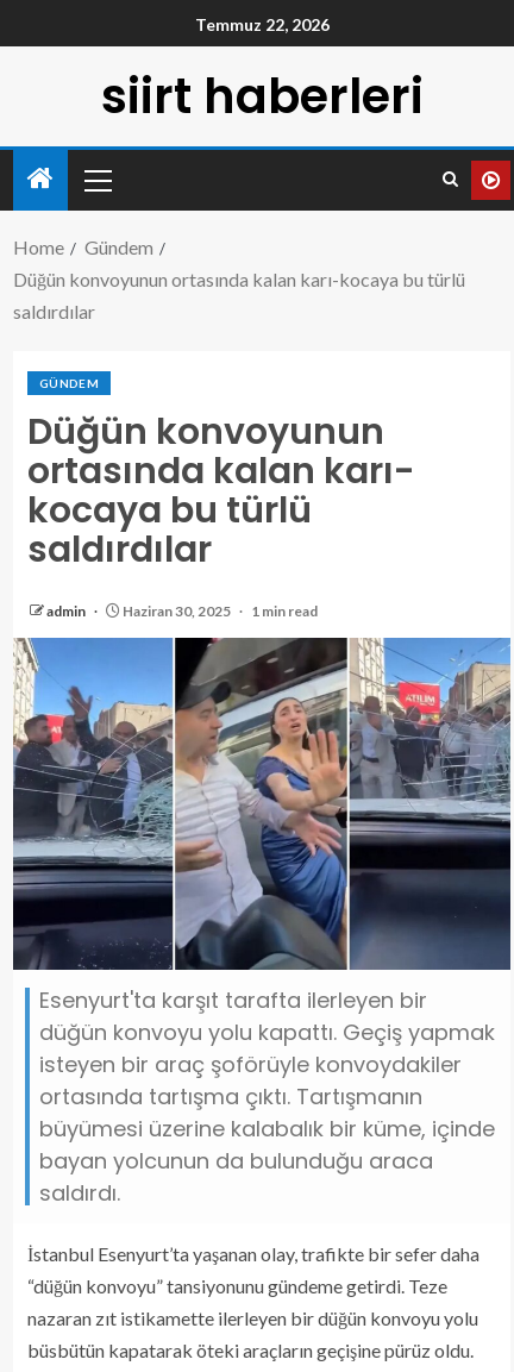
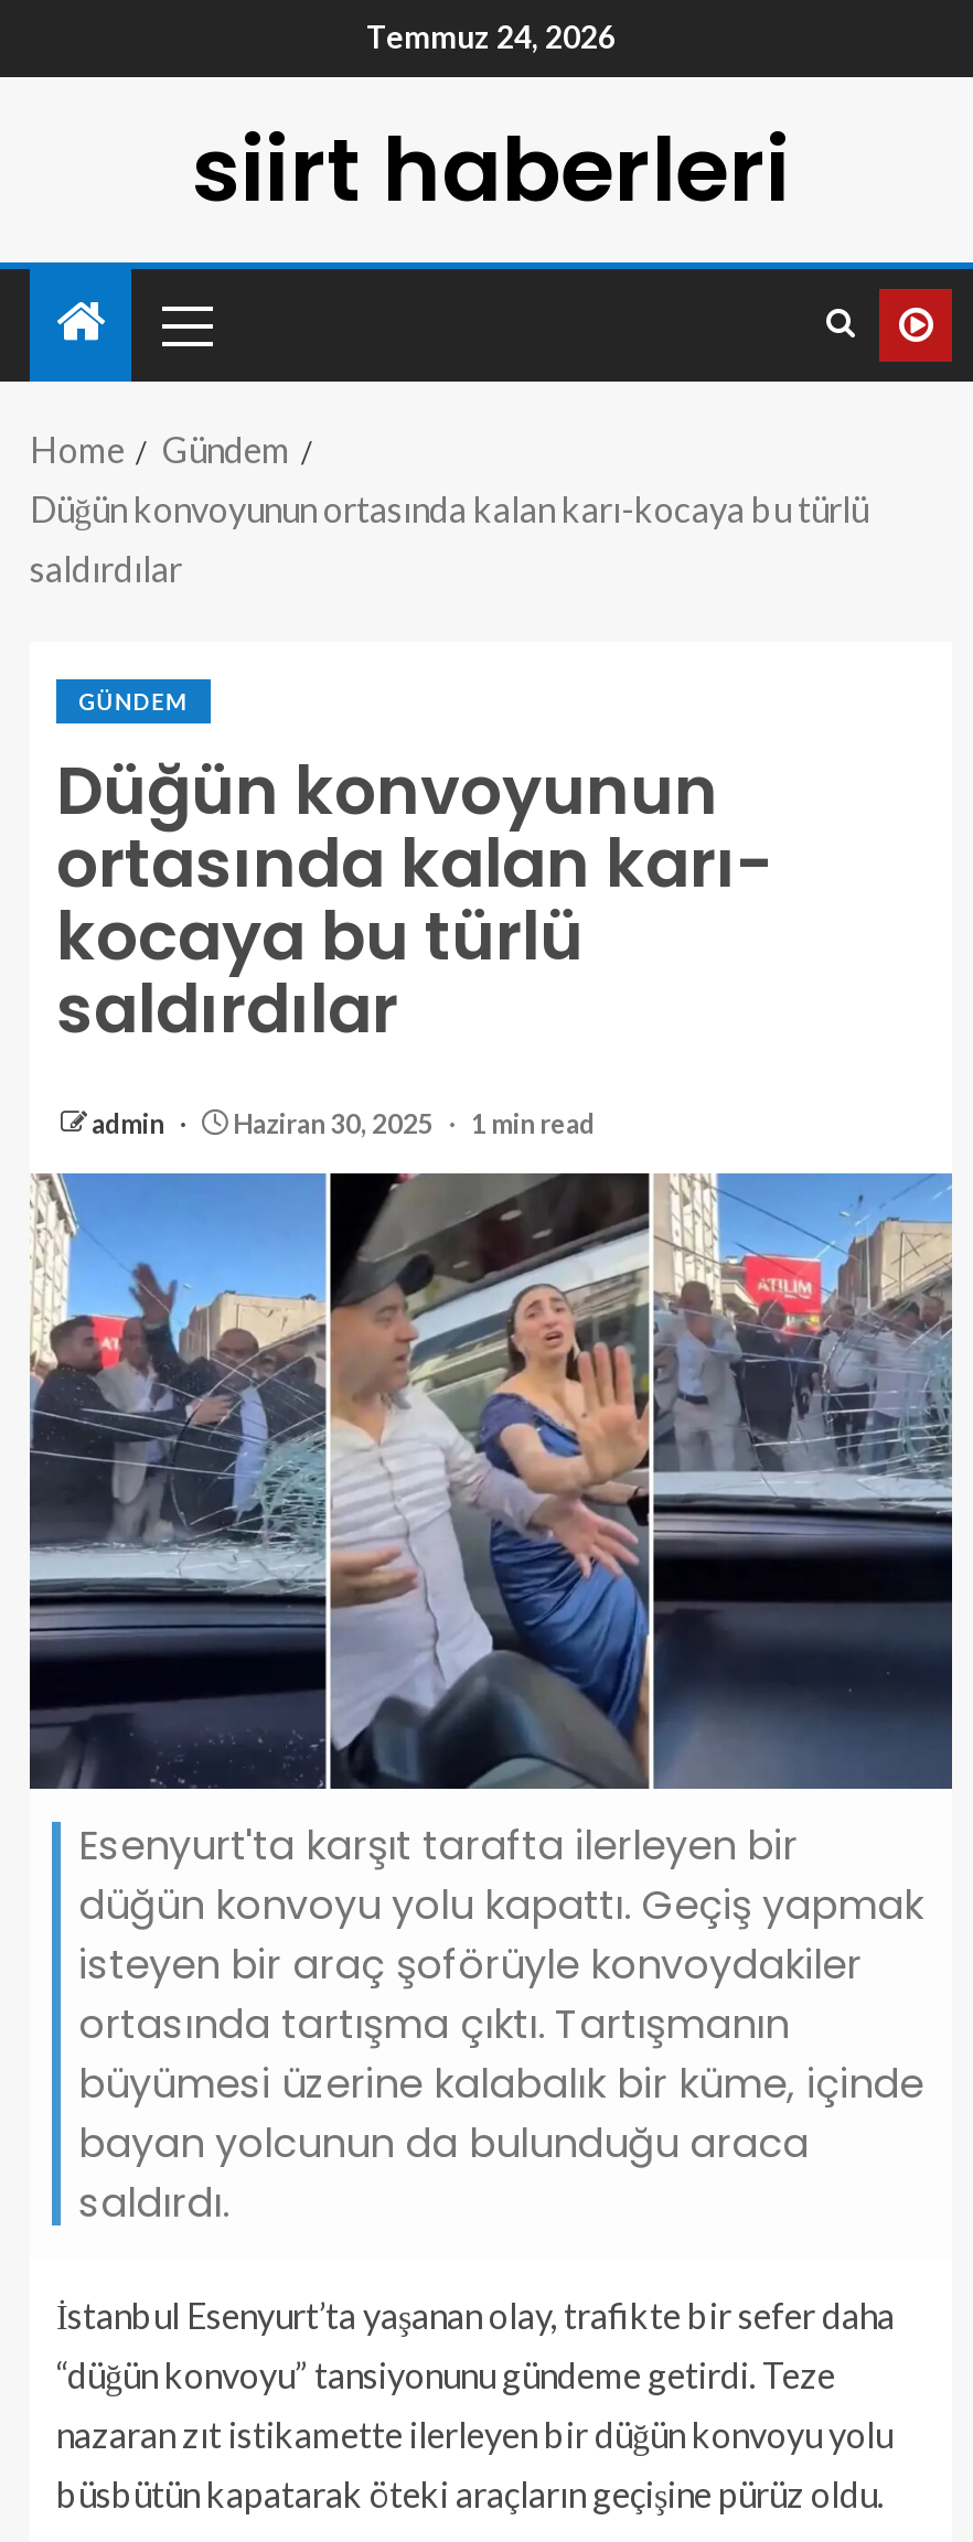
- Temmuz 22, 2026
+ Temmuz 24, 2026
